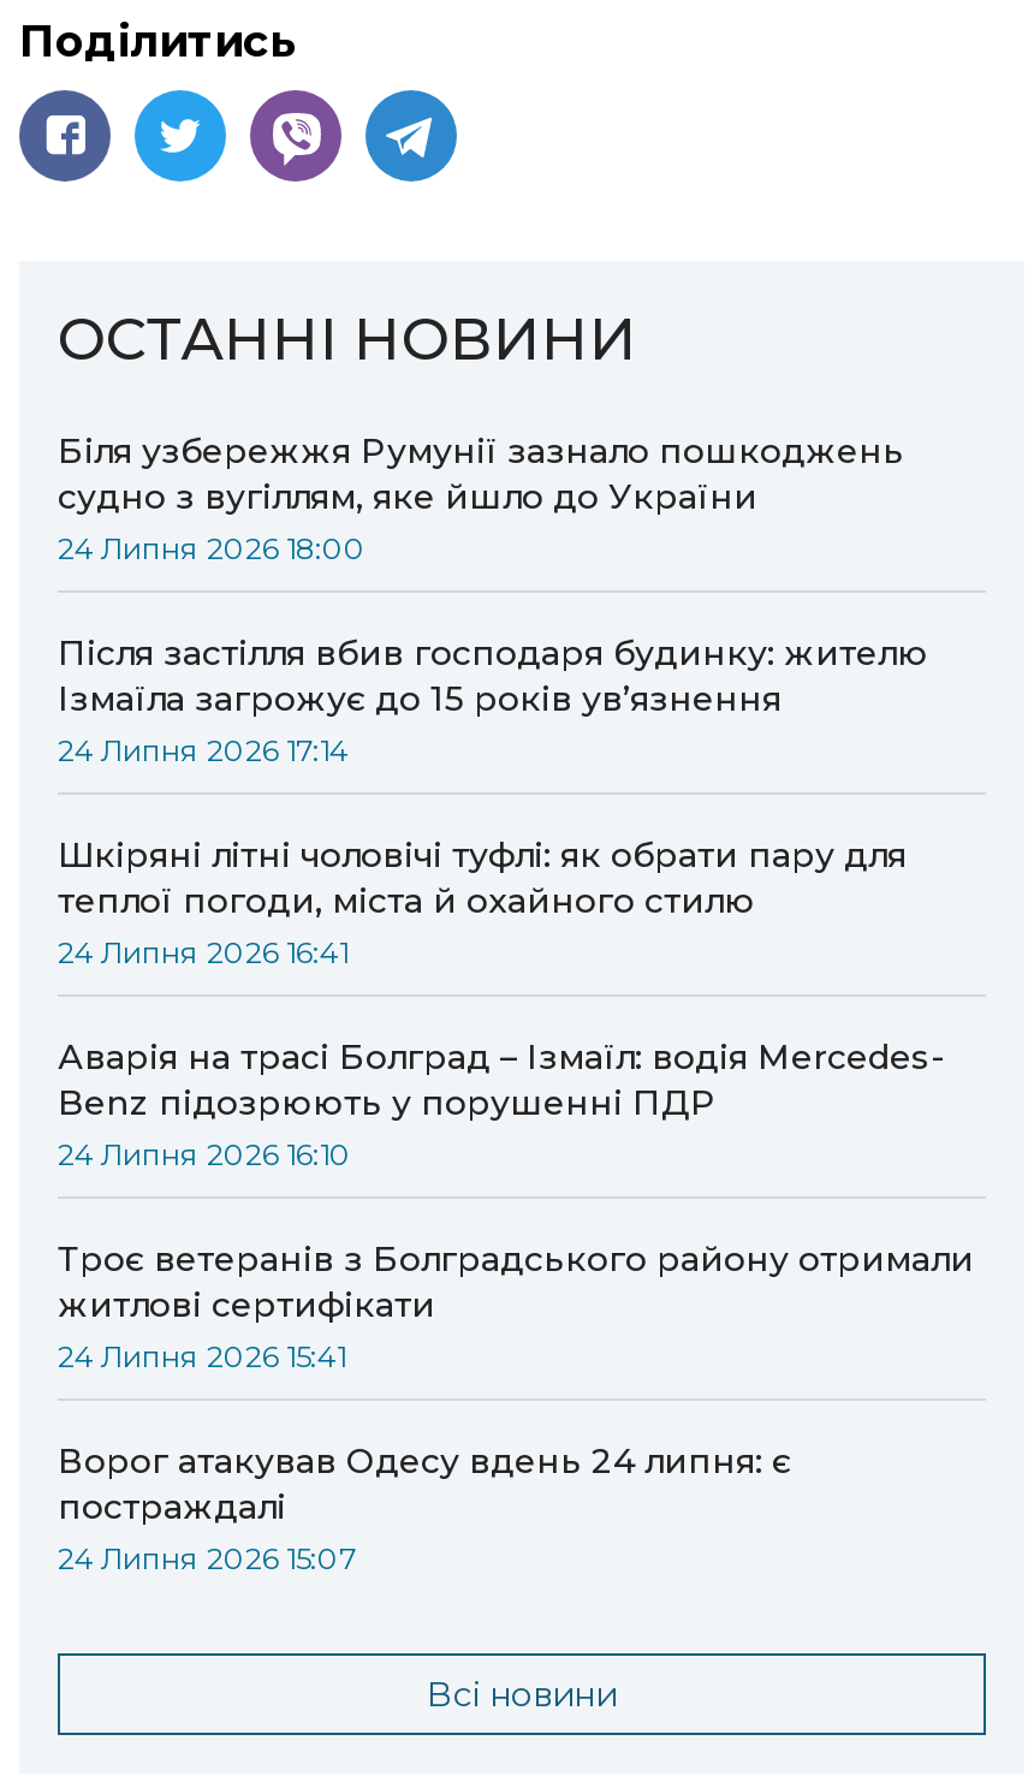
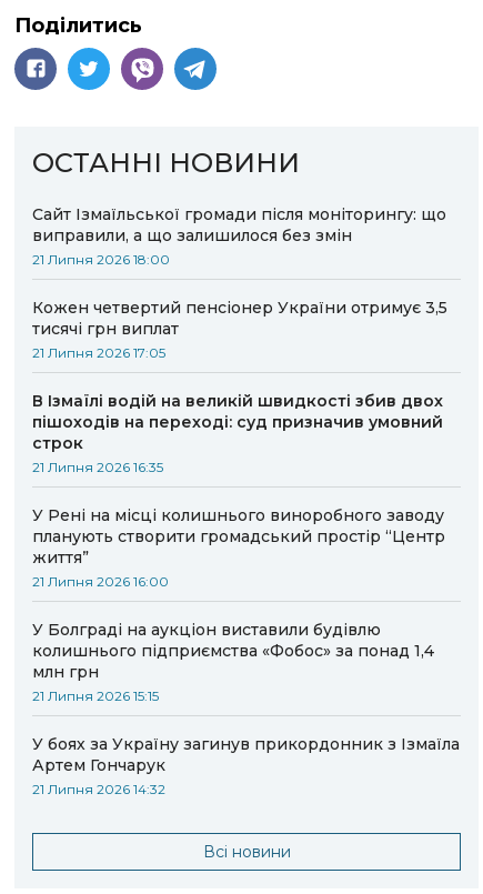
- Біля узбережжя Румунії зазнало пошкоджень
- судно з вугіллям, яке йшло до України
- 24 Липня 2026 18:00
+ Сайт Ізмаїльської громади після моніторингу: що
+ виправили, а що залишилося без змін
+ 21 Липня 2026 18:00

- Після застілля вбив господаря будинку: жителю
- Ізмаїла загрожує до 15 років ув’язнення
- 24 Липня 2026 17:14
+ Кожен четвертий пенсіонер України отримує 3,5
+ тисячі грн виплат
+ 21 Липня 2026 17:05

- Шкіряні літні чоловічі туфлі: як обрати пару для
- теплої погоди, міста й охайного стилю
- 24 Липня 2026 16:41
+ В Ізмаїлі водій на великій швидкості збив двох
+ пішоходів на переході: суд призначив умовний
+ строк
+ 21 Липня 2026 16:35

- Аварія на трасі Болград – Ізмаїл: водія Mercedes-
- Benz підозрюють у порушенні ПДР
- 24 Липня 2026 16:10
+ У Рені на місці колишнього виноробного заводу
+ планують створити громадський простір “Центр
+ життя”
+ 21 Липня 2026 16:00

- Троє ветеранів з Болградського району отримали
- житлові сертифікати
- 24 Липня 2026 15:41
+ У Болграді на аукціон виставили будівлю
+ колишнього підприємства «Фобос» за понад 1,4
+ млн грн
+ 21 Липня 2026 15:15

- Ворог атакував Одесу вдень 24 липня: є
- постраждалі
- 24 Липня 2026 15:07
+ У боях за Україну загинув прикордонник з Ізмаїла
+ Артем Гончарук
+ 21 Липня 2026 14:32
